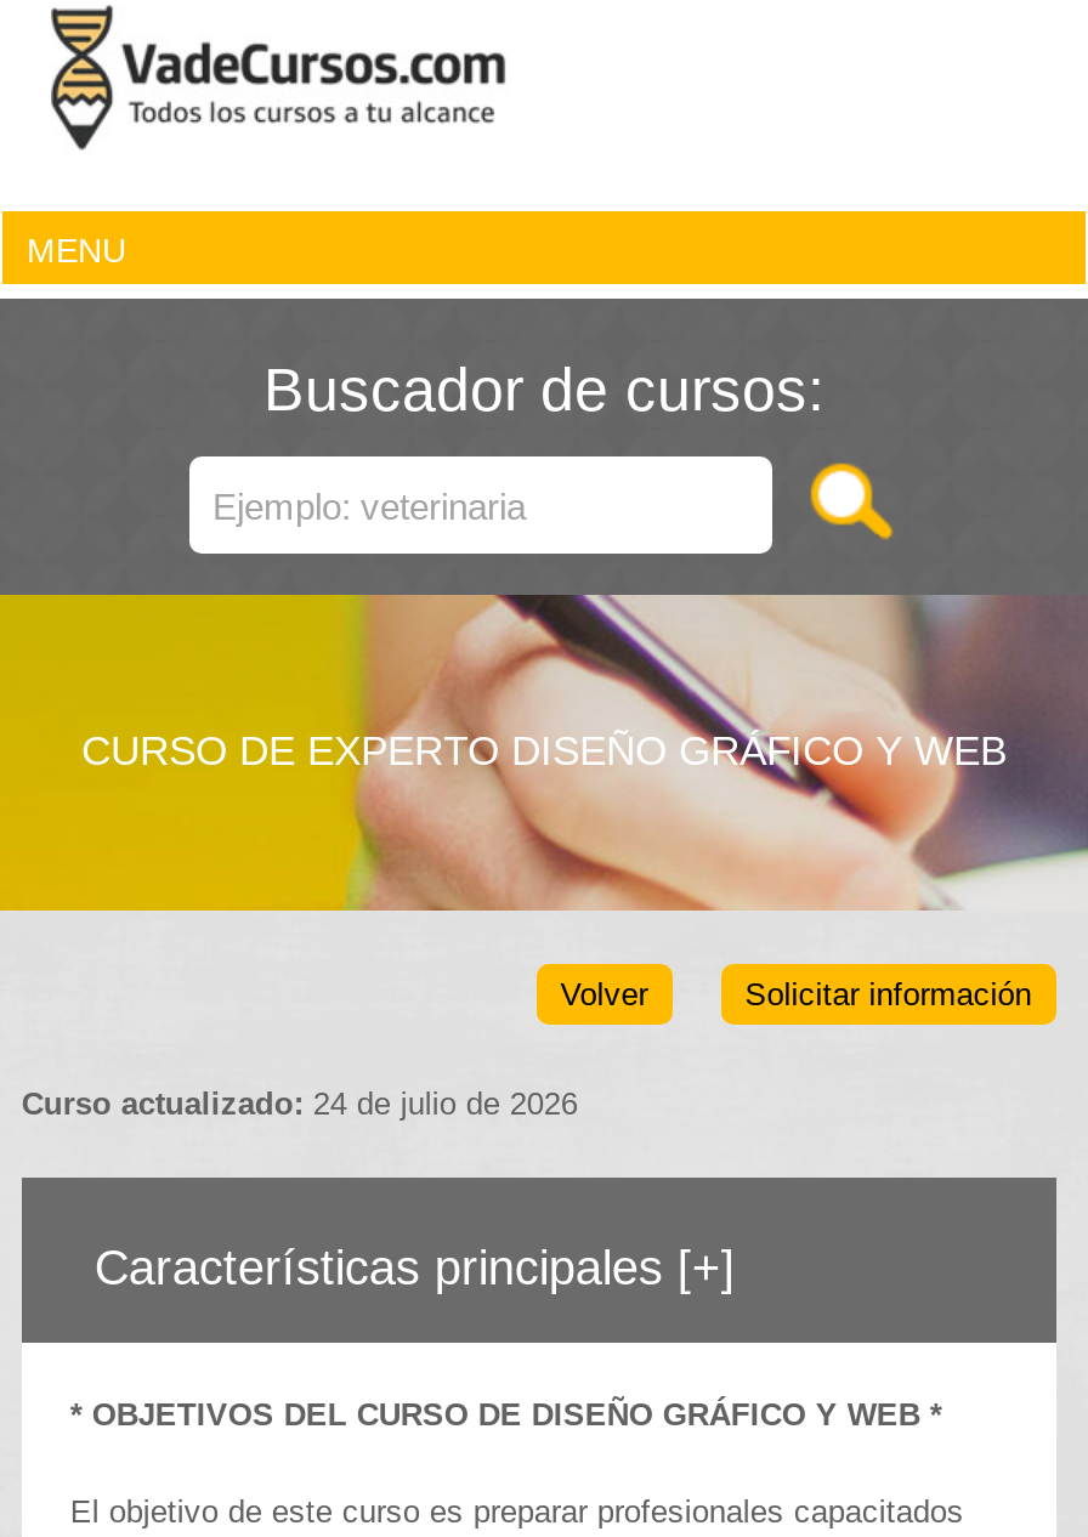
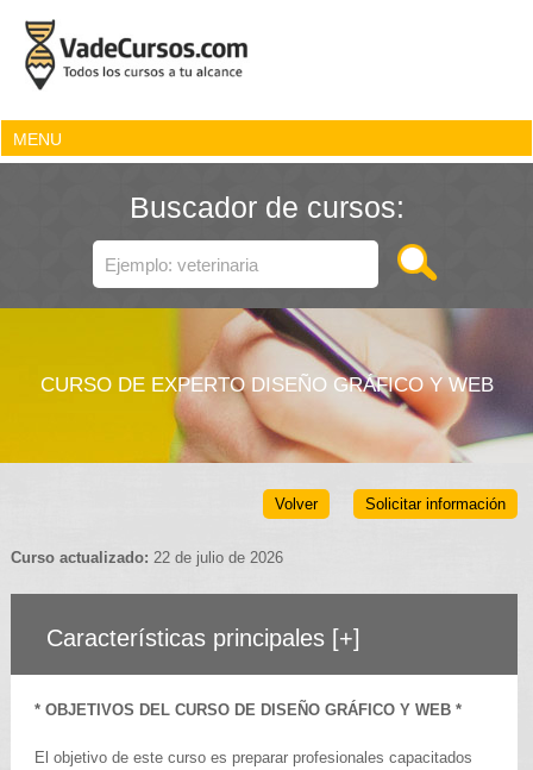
- Curso actualizado: 24 de julio de 2026
+ Curso actualizado: 22 de julio de 2026
